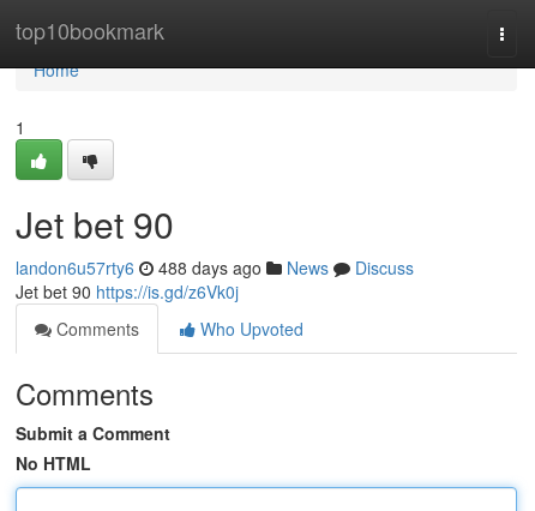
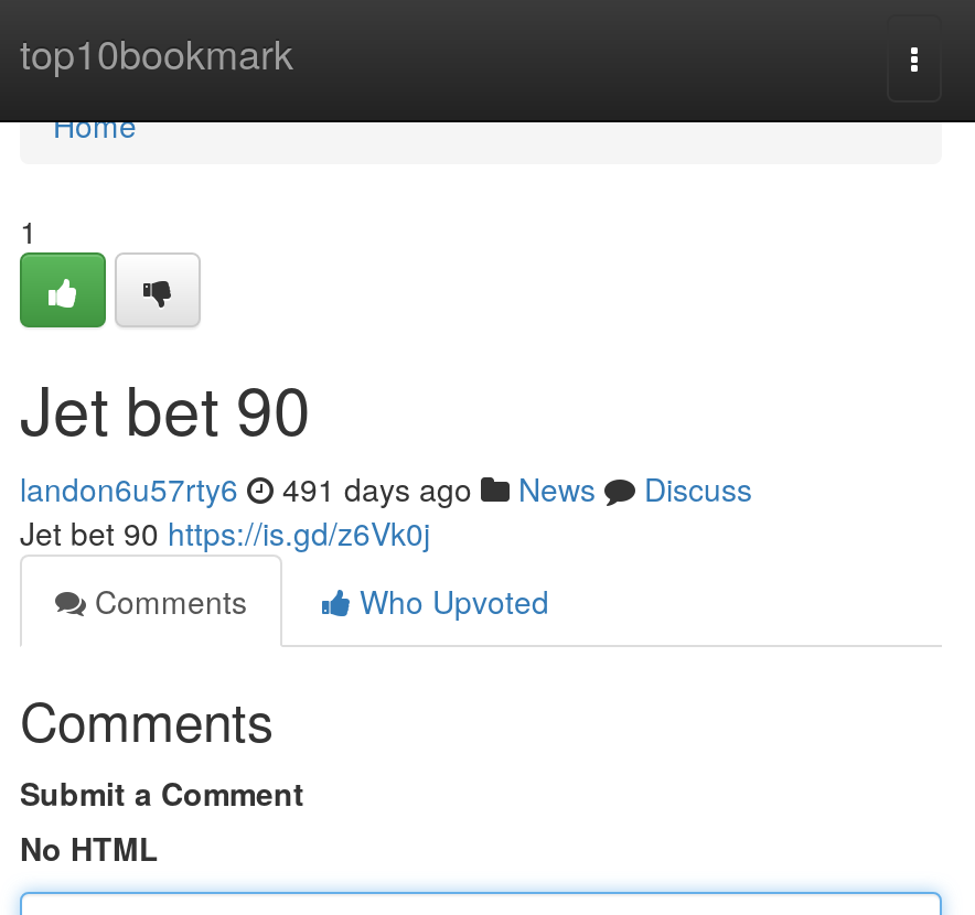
- landon6u57rty6 488 days ago News Discuss
+ landon6u57rty6 491 days ago News Discuss
